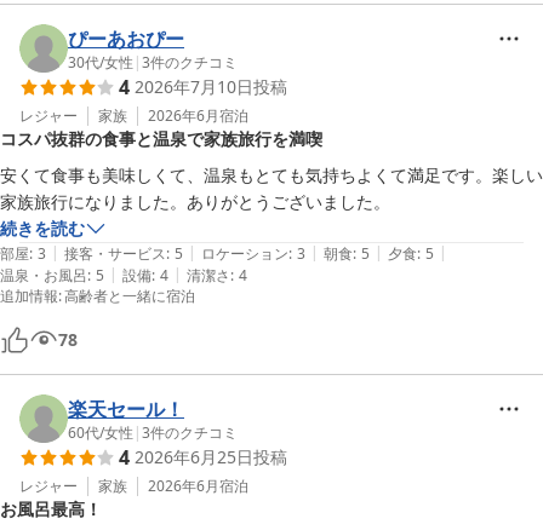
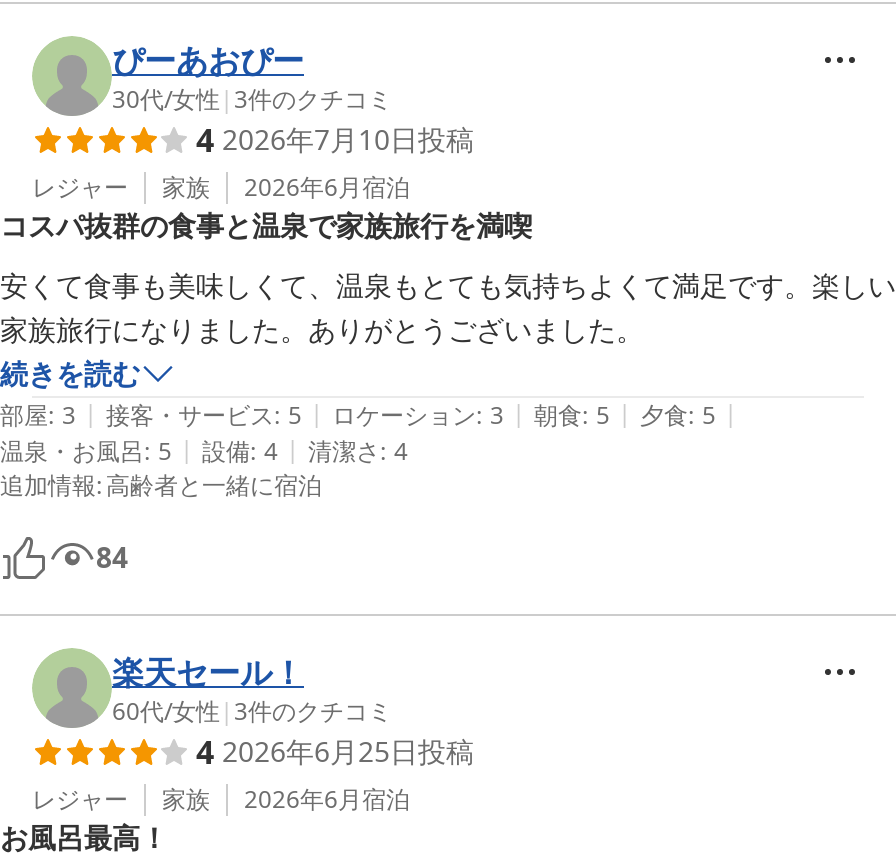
- 78
+ 84
